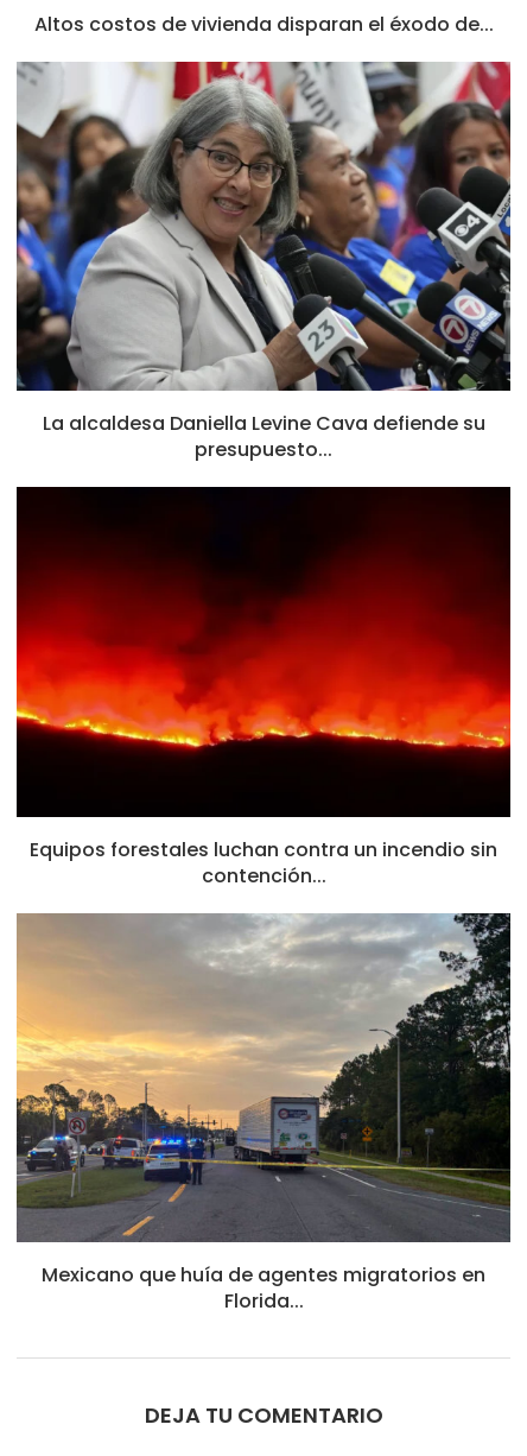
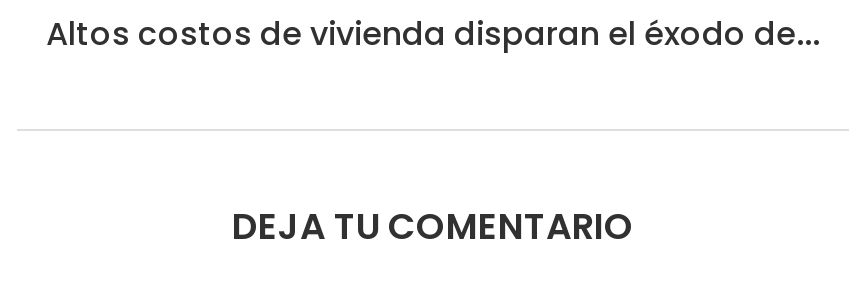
- [image]
- La alcaldesa Daniella Levine Cava defiende su
- presupuesto...

- [image]
- Equipos forestales luchan contra un incendio sin
- contención...

- [image]
- Mexicano que huía de agentes migratorios en
- Florida...
